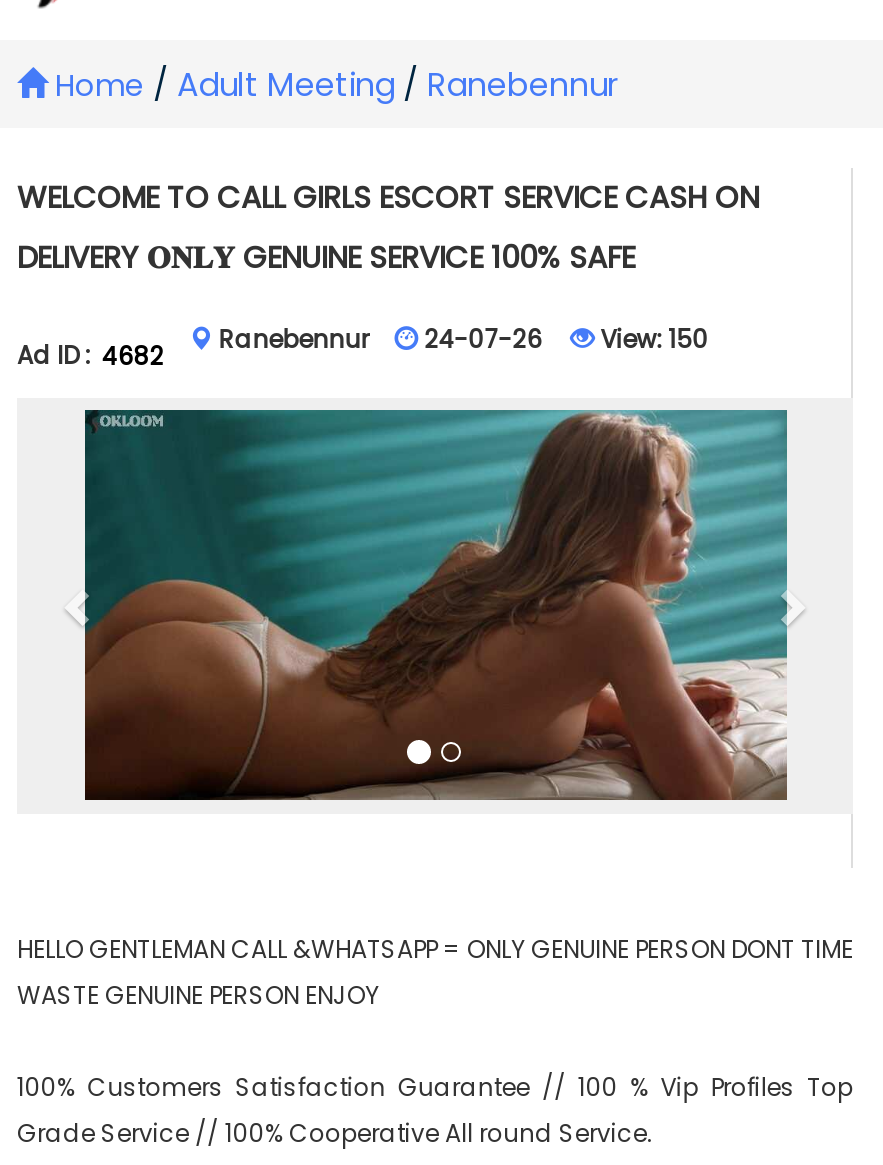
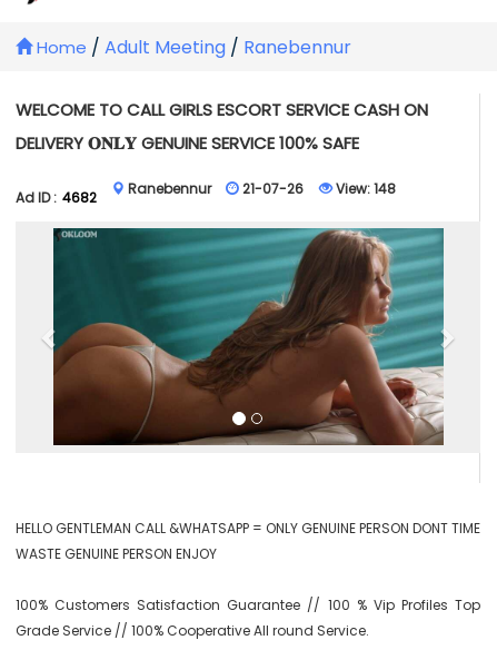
- 24-07-26
+ 21-07-26

- View: 150
+ View: 148
